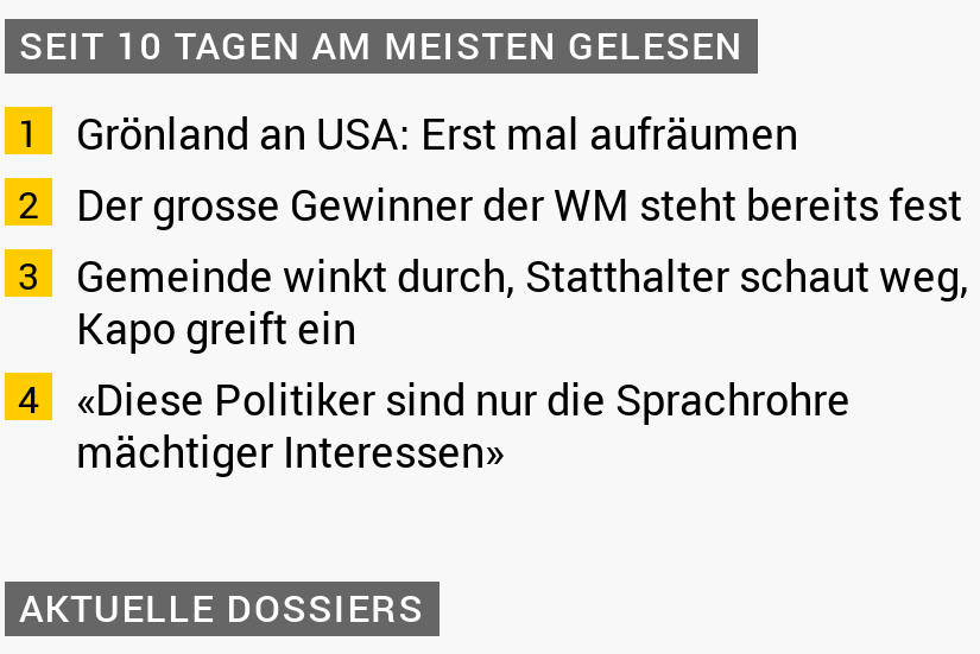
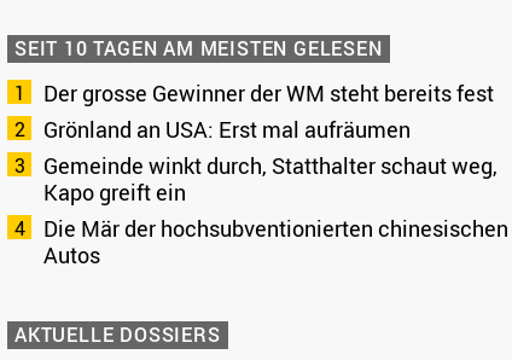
moved down: Grönland an USA: Erst mal aufräumen

moved up: Der grosse Gewinner der WM steht bereits fest

- «Diese Politiker sind nur die Sprachrohre
- mächtiger Interessen»
+ Die Mär der hochsubventionierten chinesischen
+ Autos
